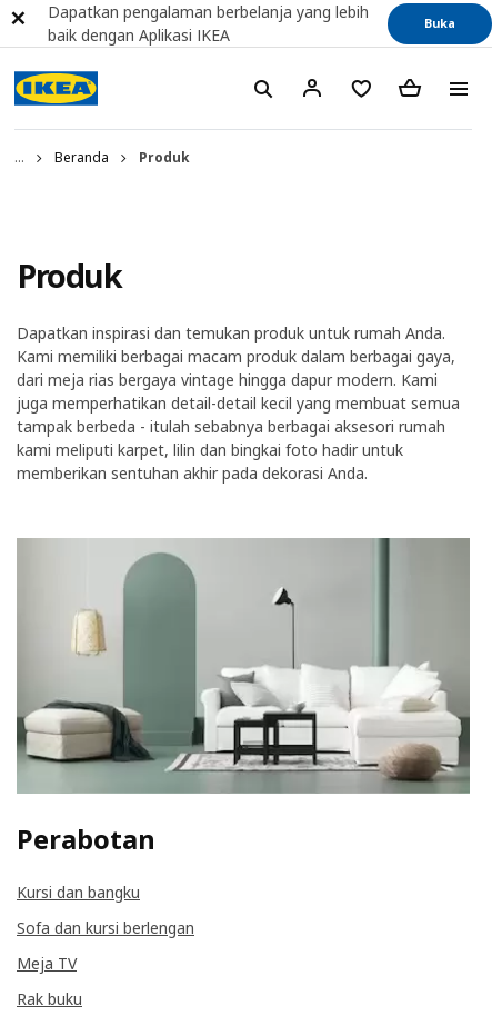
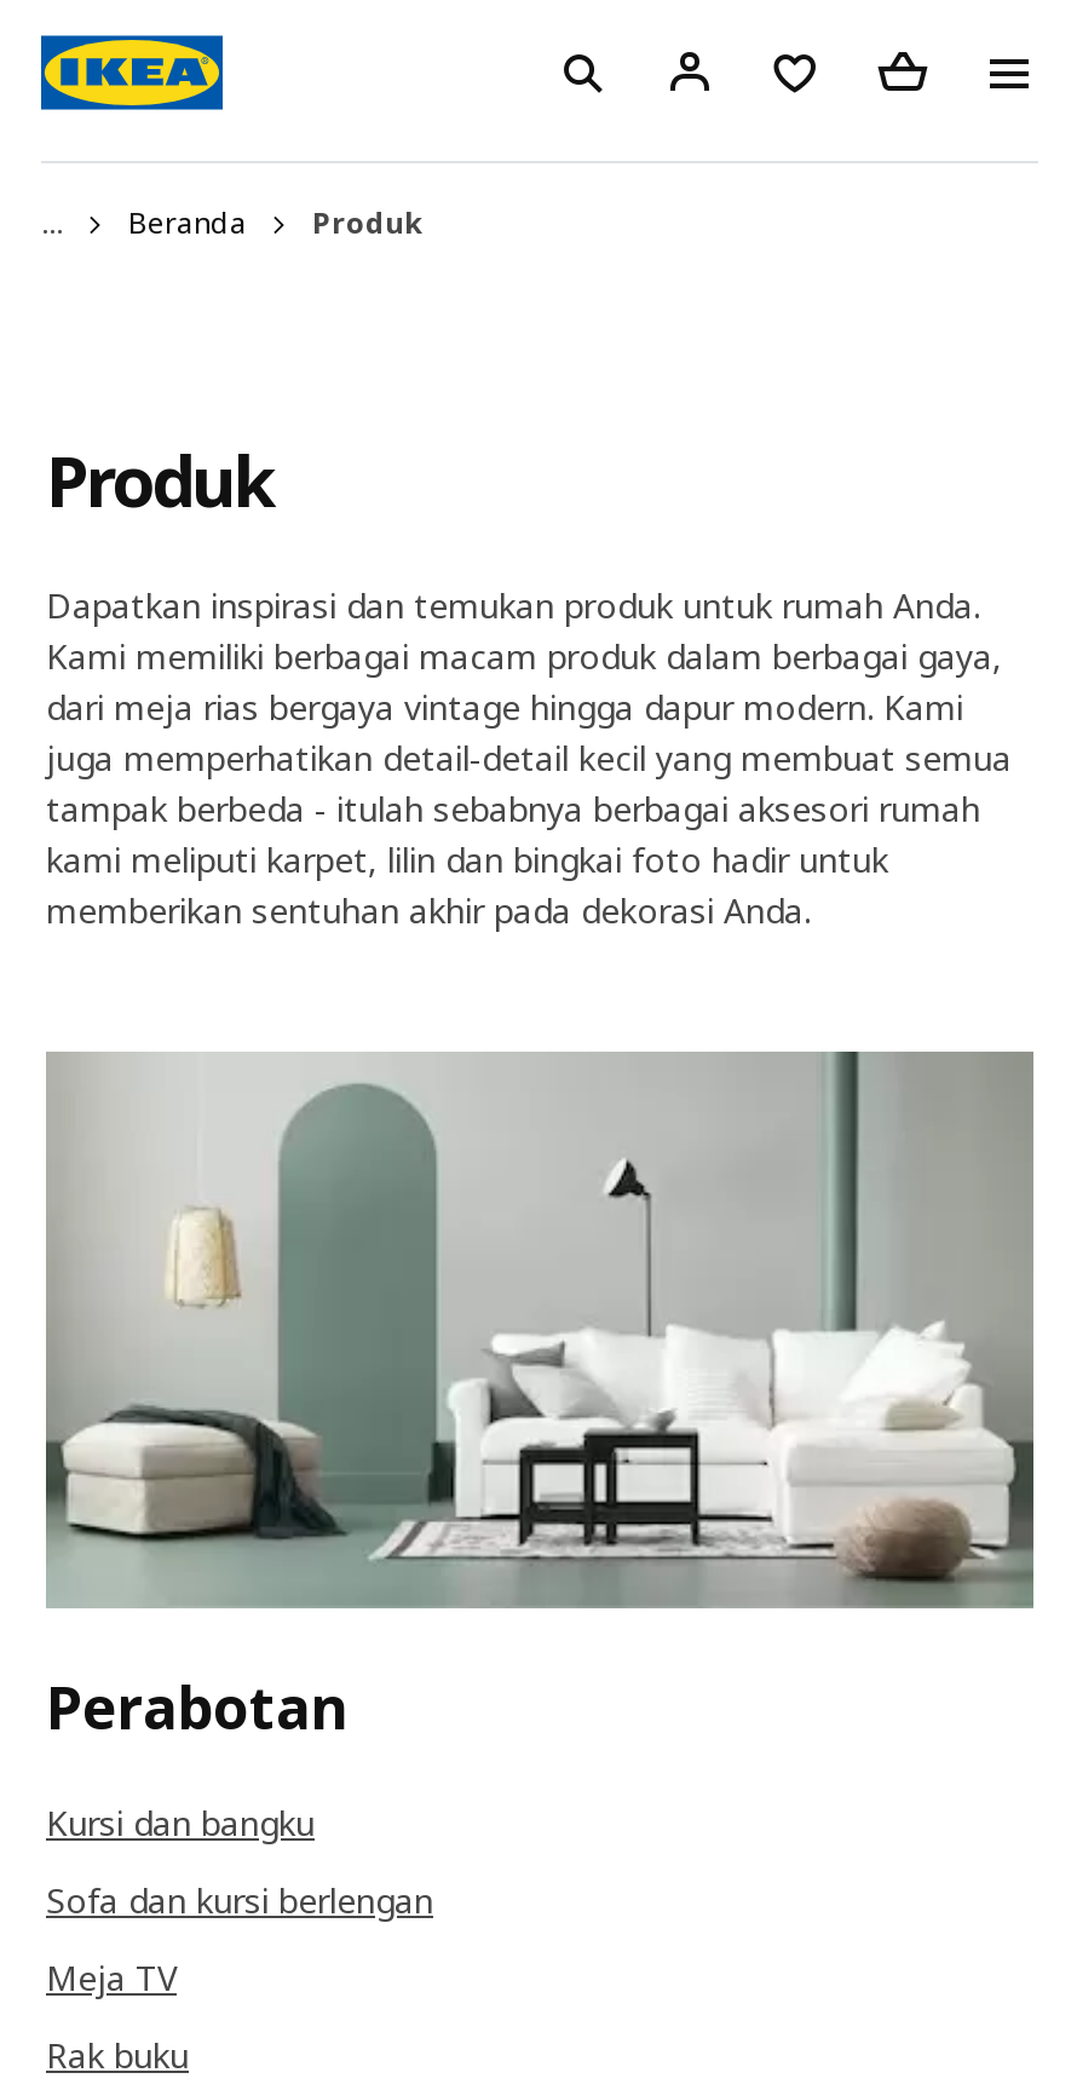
- Dapatkan pengalaman berbelanja yang lebih
- baik dengan Aplikasi IKEA

- Buka
